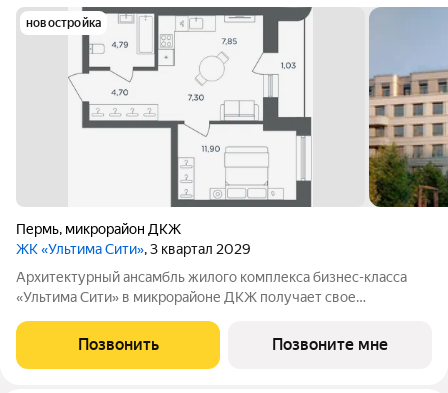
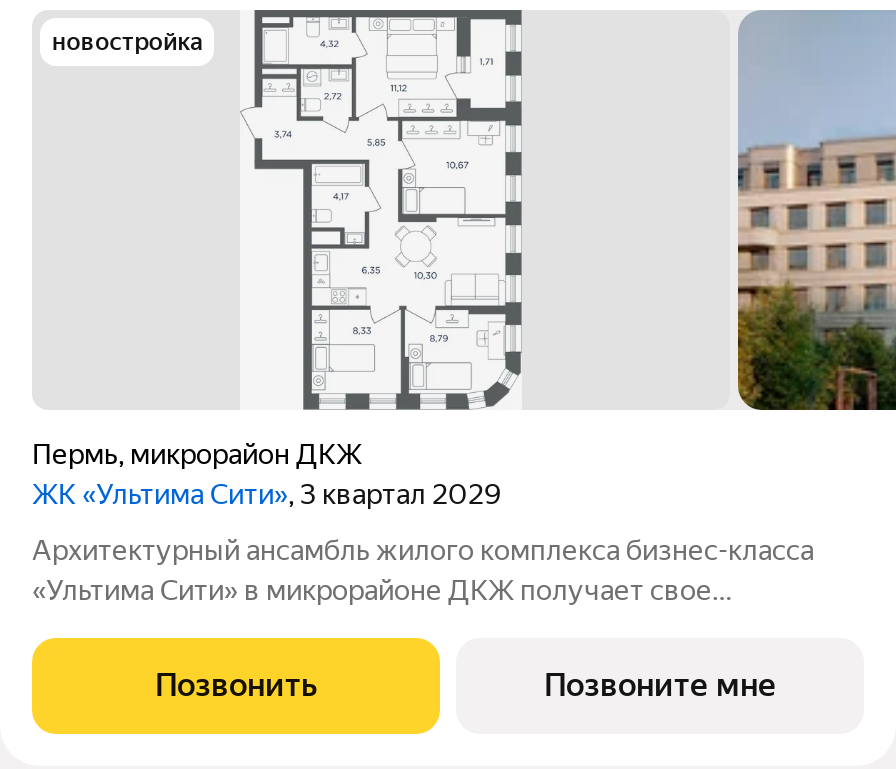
- [image]
+ [image]
